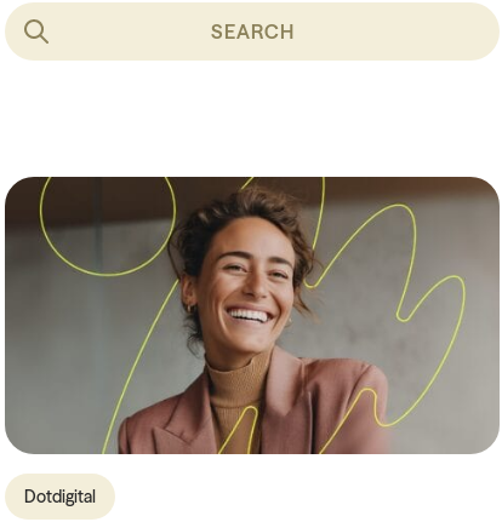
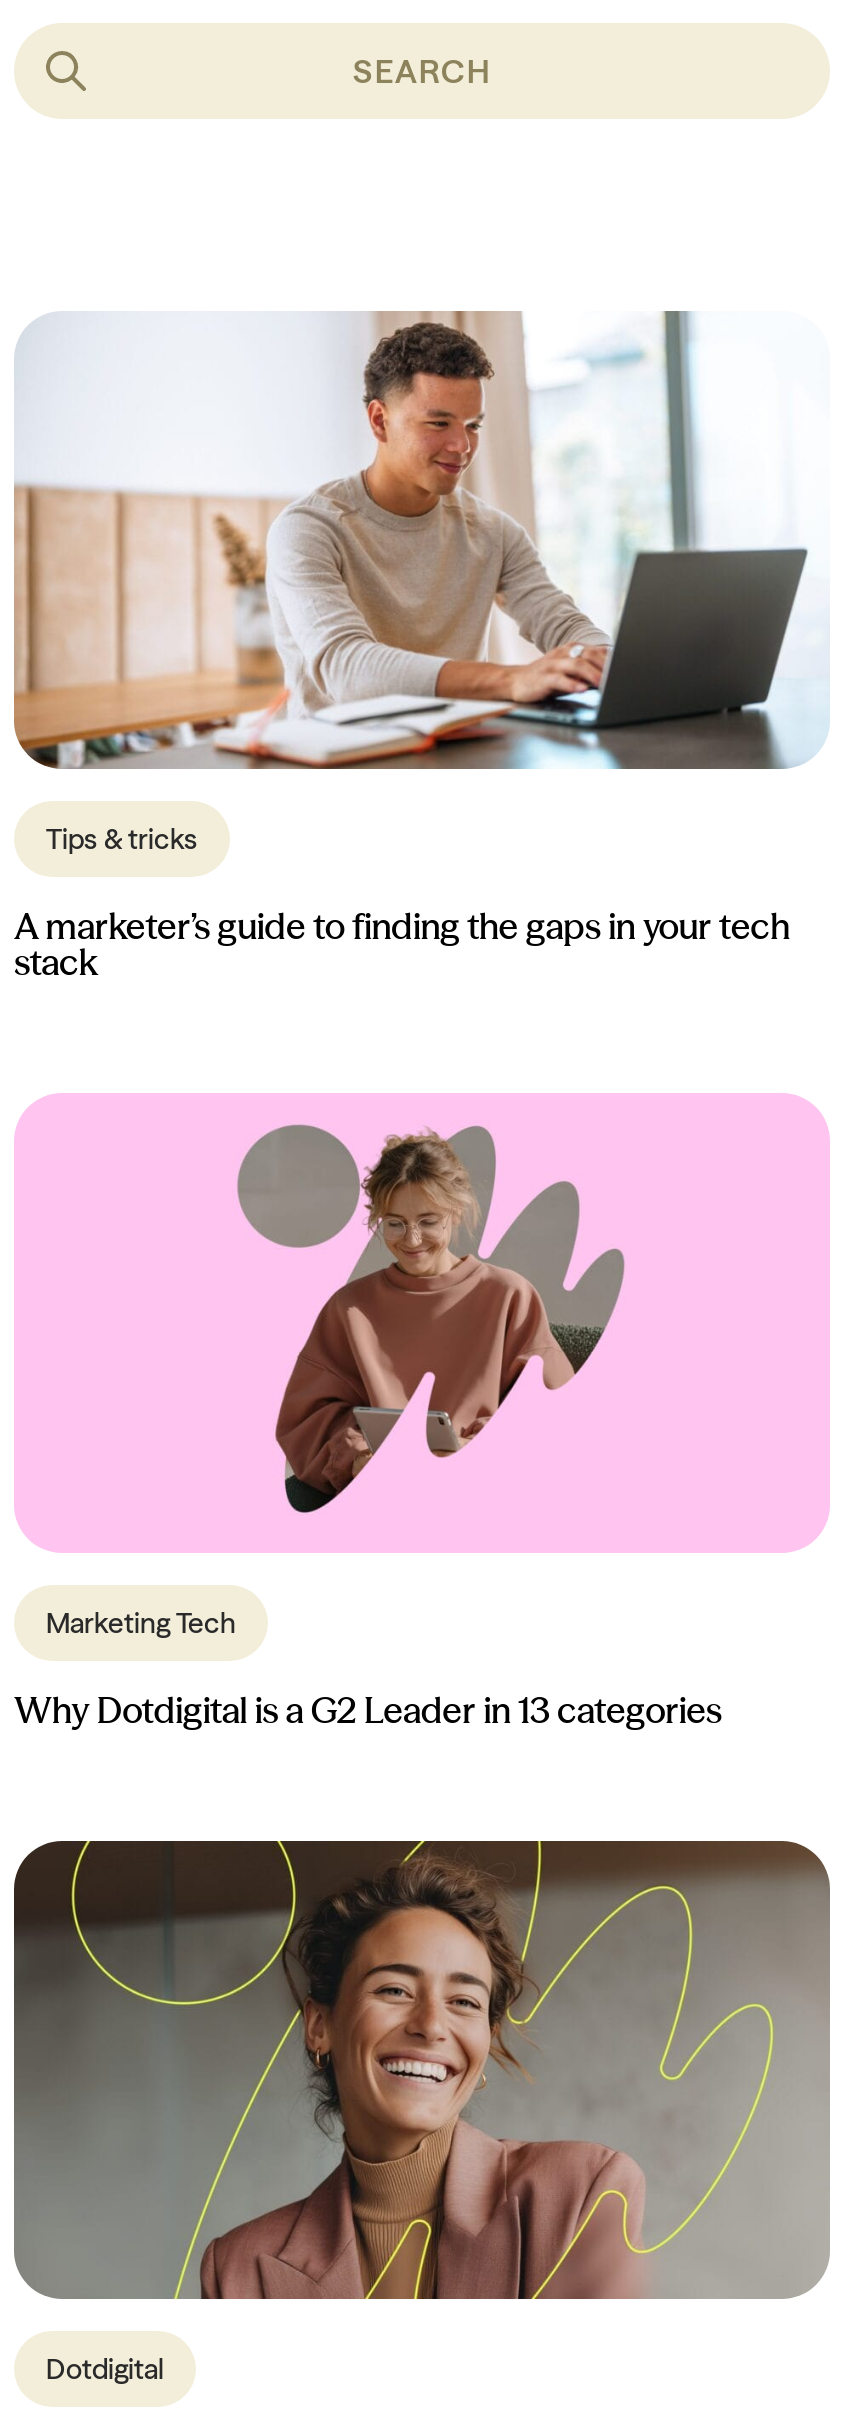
+ [image]
+ Tips & tricks
+ A marketer’s guide to finding the gaps in your tech
+ stack

+ [image]
+ Marketing Tech
+ Why Dotdigital is a G2 Leader in 13 categories
